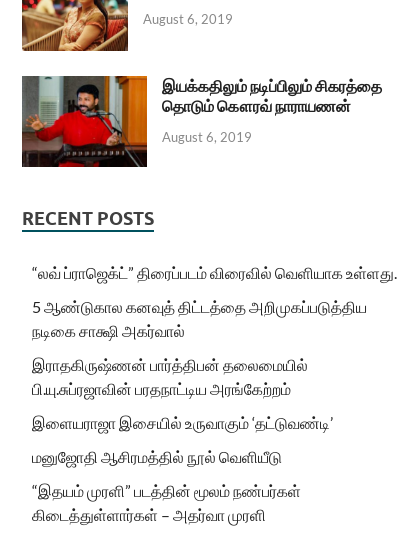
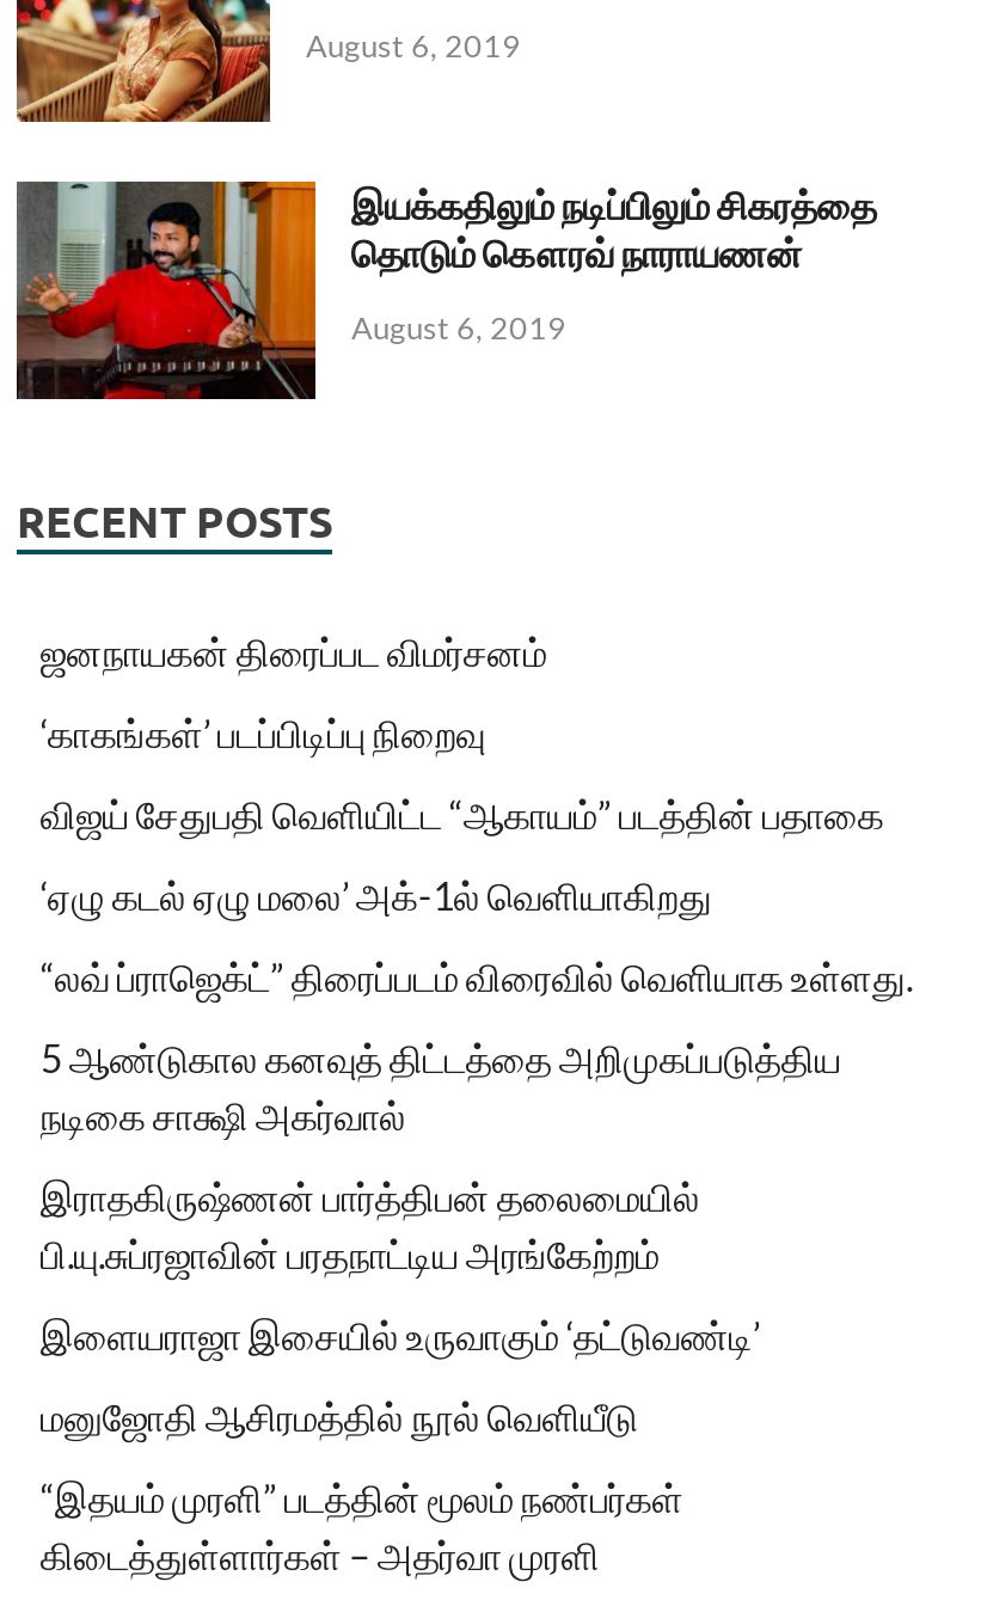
+ ஜனநாயகன் திரைப்பட விமர்சனம்
+ ‘காகங்கள்’ படப்பிடிப்பு நிறைவு
+ விஜய் சேதுபதி வெளியிட்ட “ஆகாயம்” படத்தின் பதாகை
+ ‘ஏழு கடல் ஏழு மலை’ அக்-1ல் வெளியாகிறது
